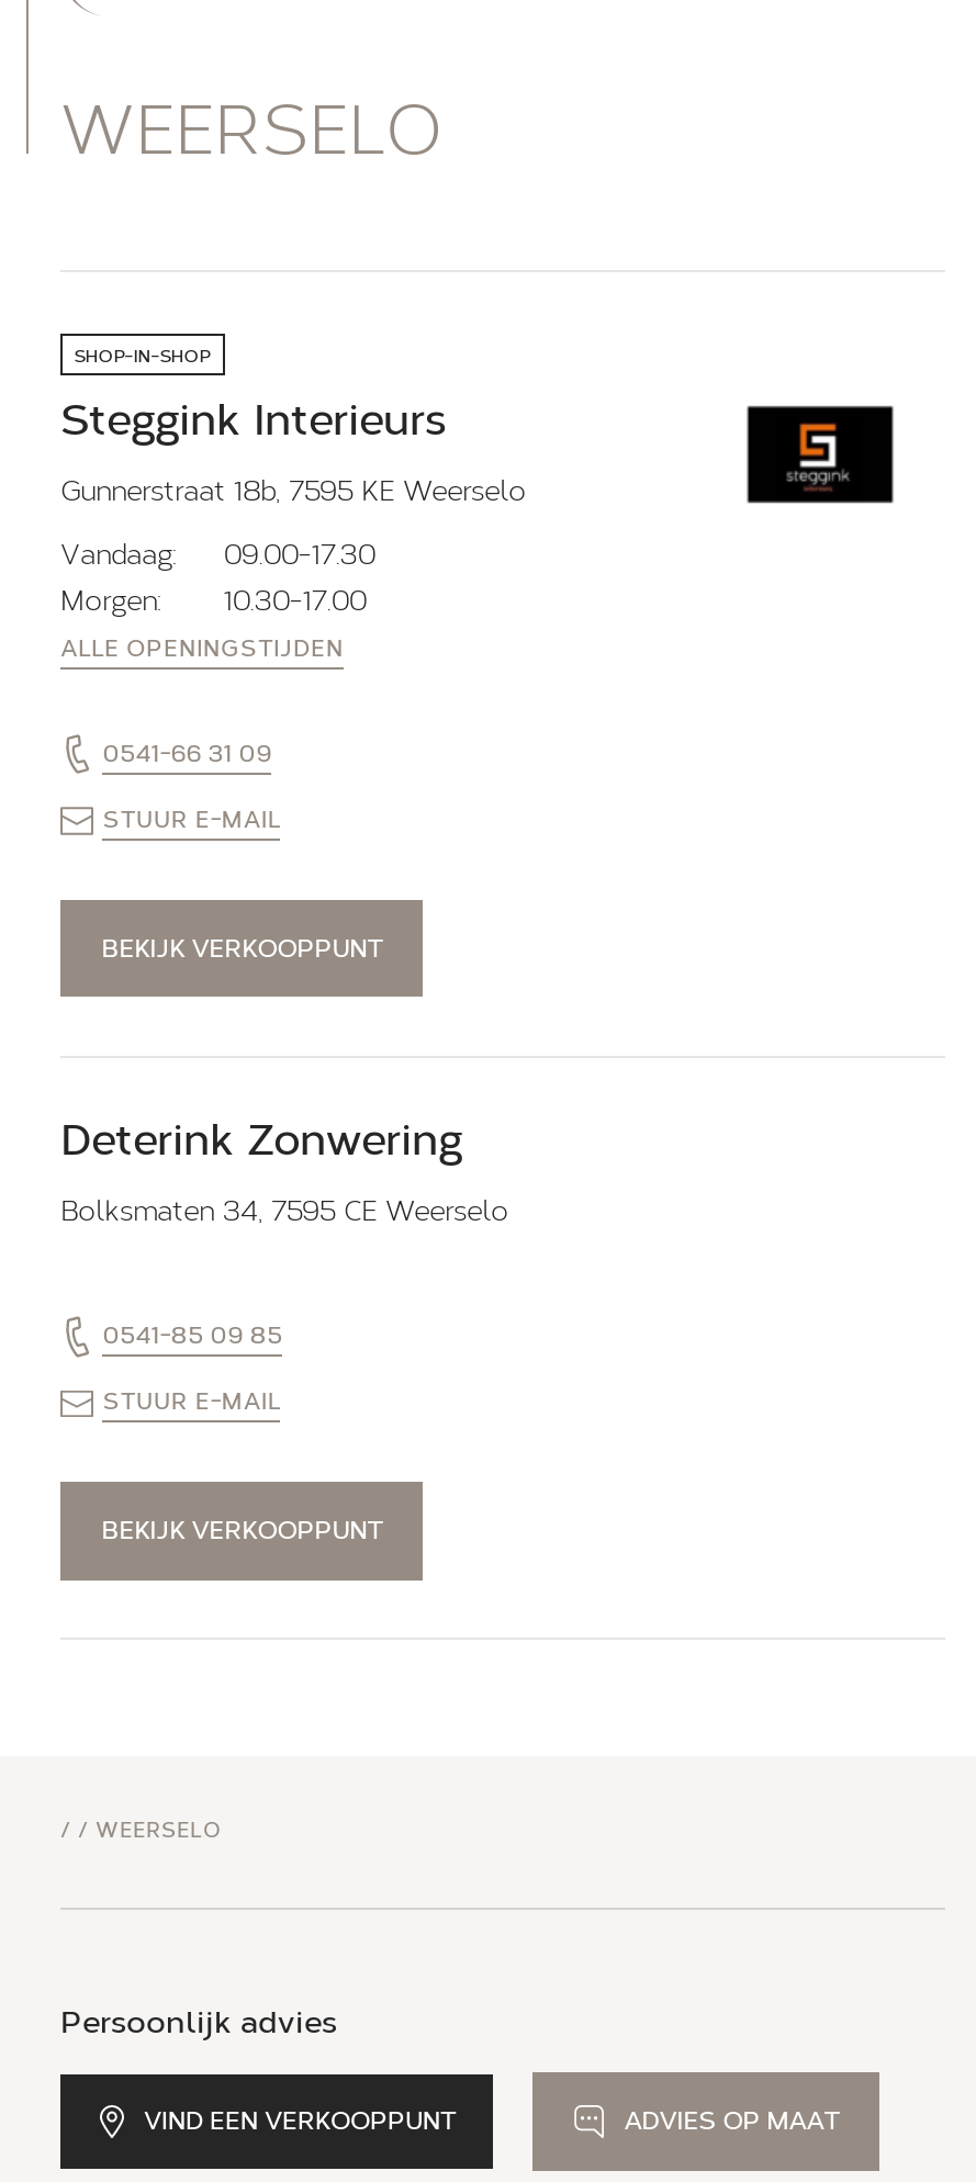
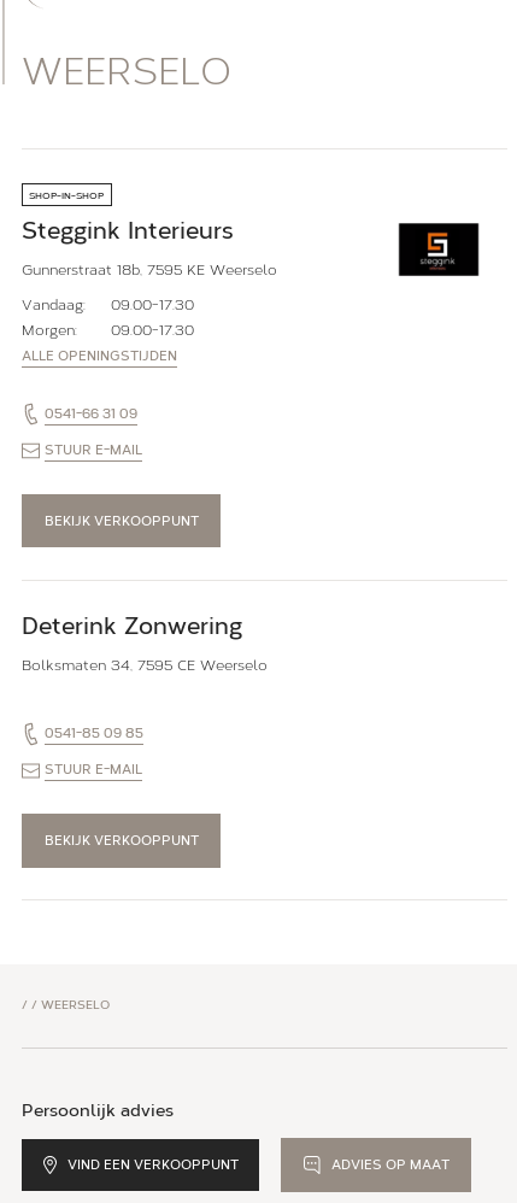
- Morgen: 10.30-17.00
+ Morgen: 09.00-17.30
